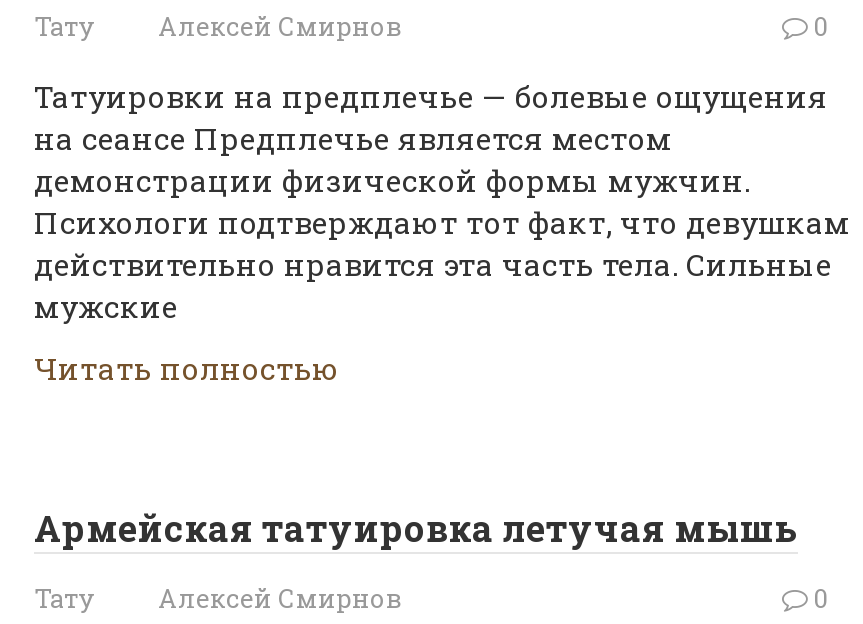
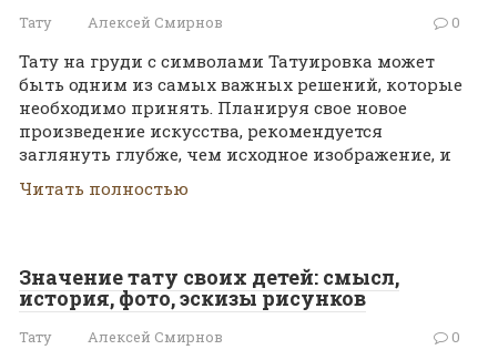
- Татуировки на предплечье — болевые ощущения
- на сеансе Предплечье является местом
- демонстрации физической формы мужчин.
- Психологи подтверждают тот факт, что девушкам
- действительно нравится эта часть тела. Сильные
- мужские
+ Тату на груди с символами Татуировка может
+ быть одним из самых важных решений, которые
+ необходимо принять. Планируя свое новое
+ произведение искусства, рекомендуется
+ заглянуть глубже, чем исходное изображение, и

moved up: Читать полностью

- Армейская татуировка летучая мышь
+ Значение тату своих детей: смысл,
+ история, фото, эскизы рисунков
